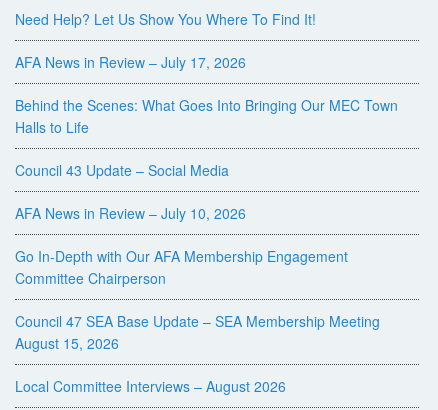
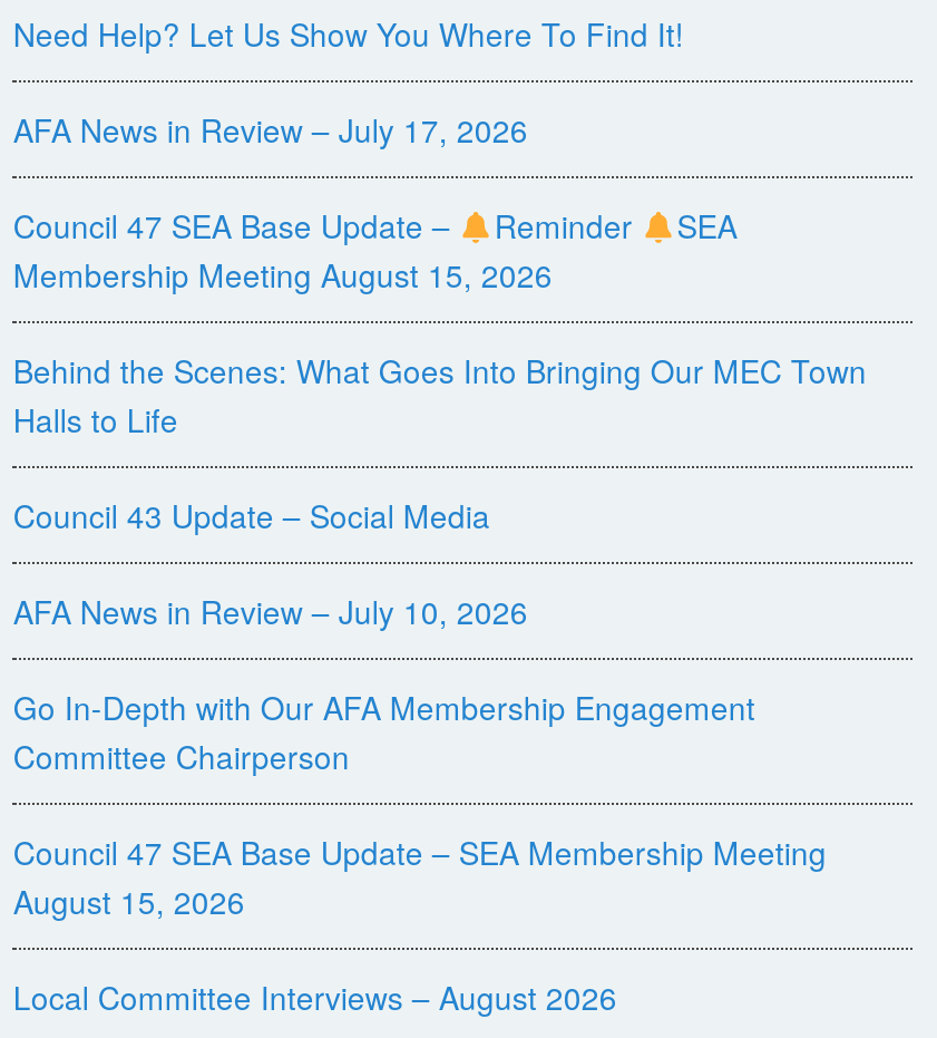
+ Council 47 SEA Base Update –
+ Reminder
+ SEA
+ Membership Meeting August 15, 2026
